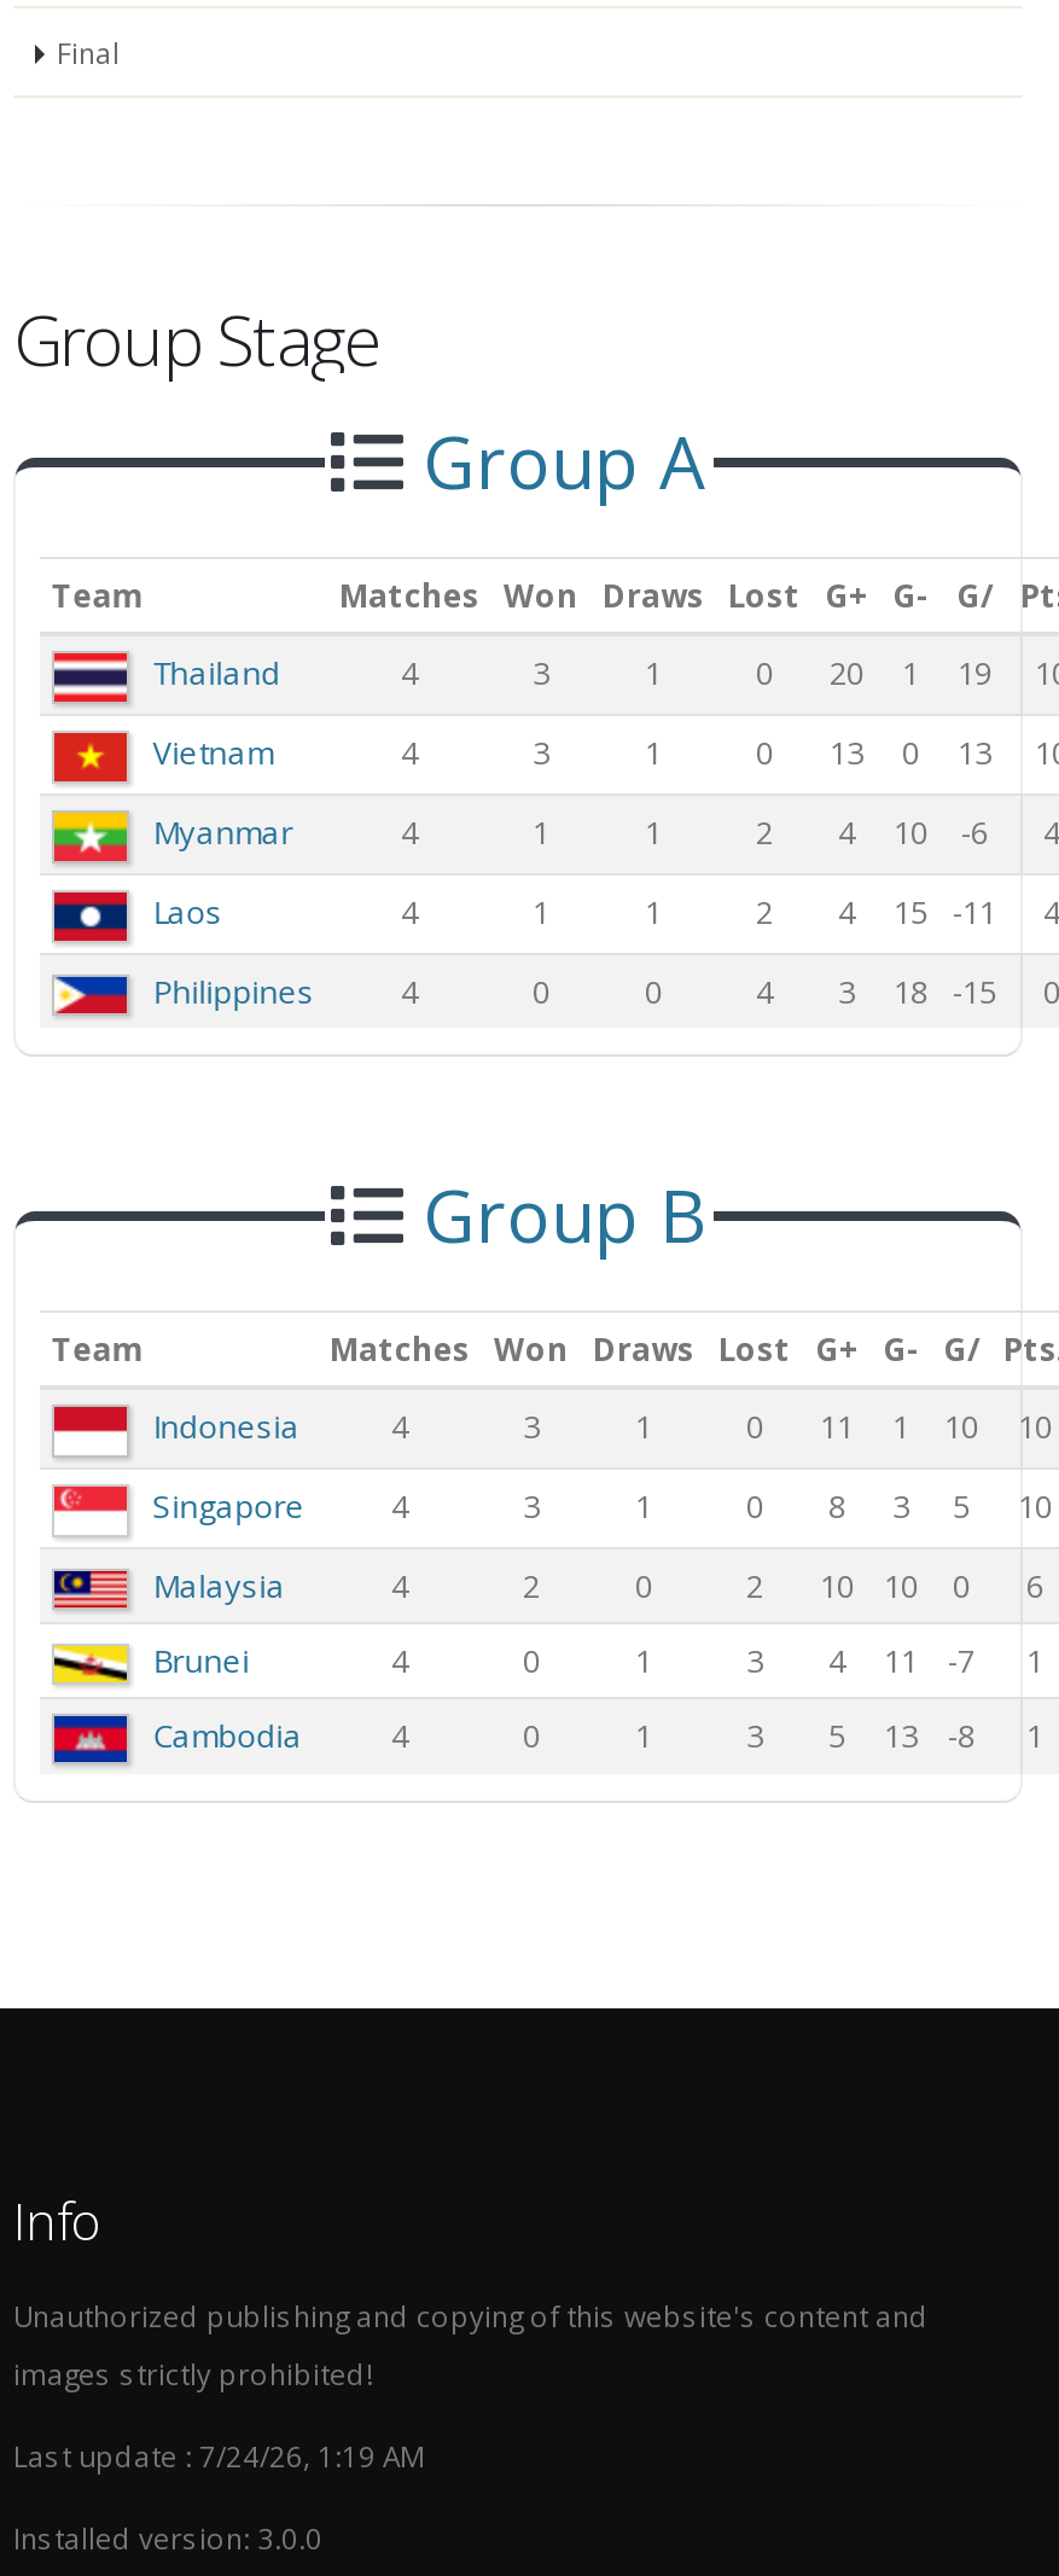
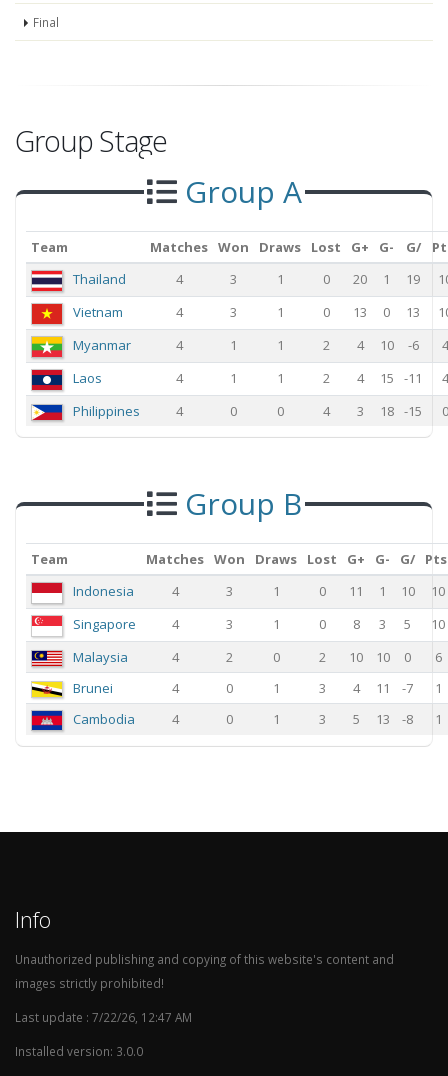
- Last update : 7/24/26, 1:19 AM
+ Last update : 7/22/26, 12:47 AM
